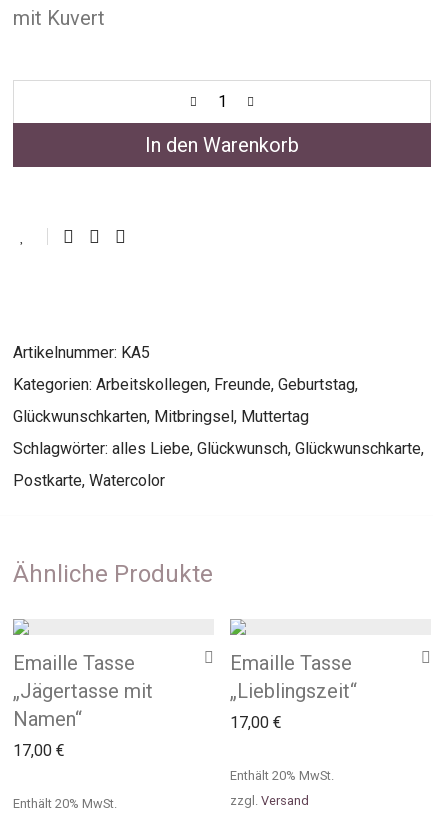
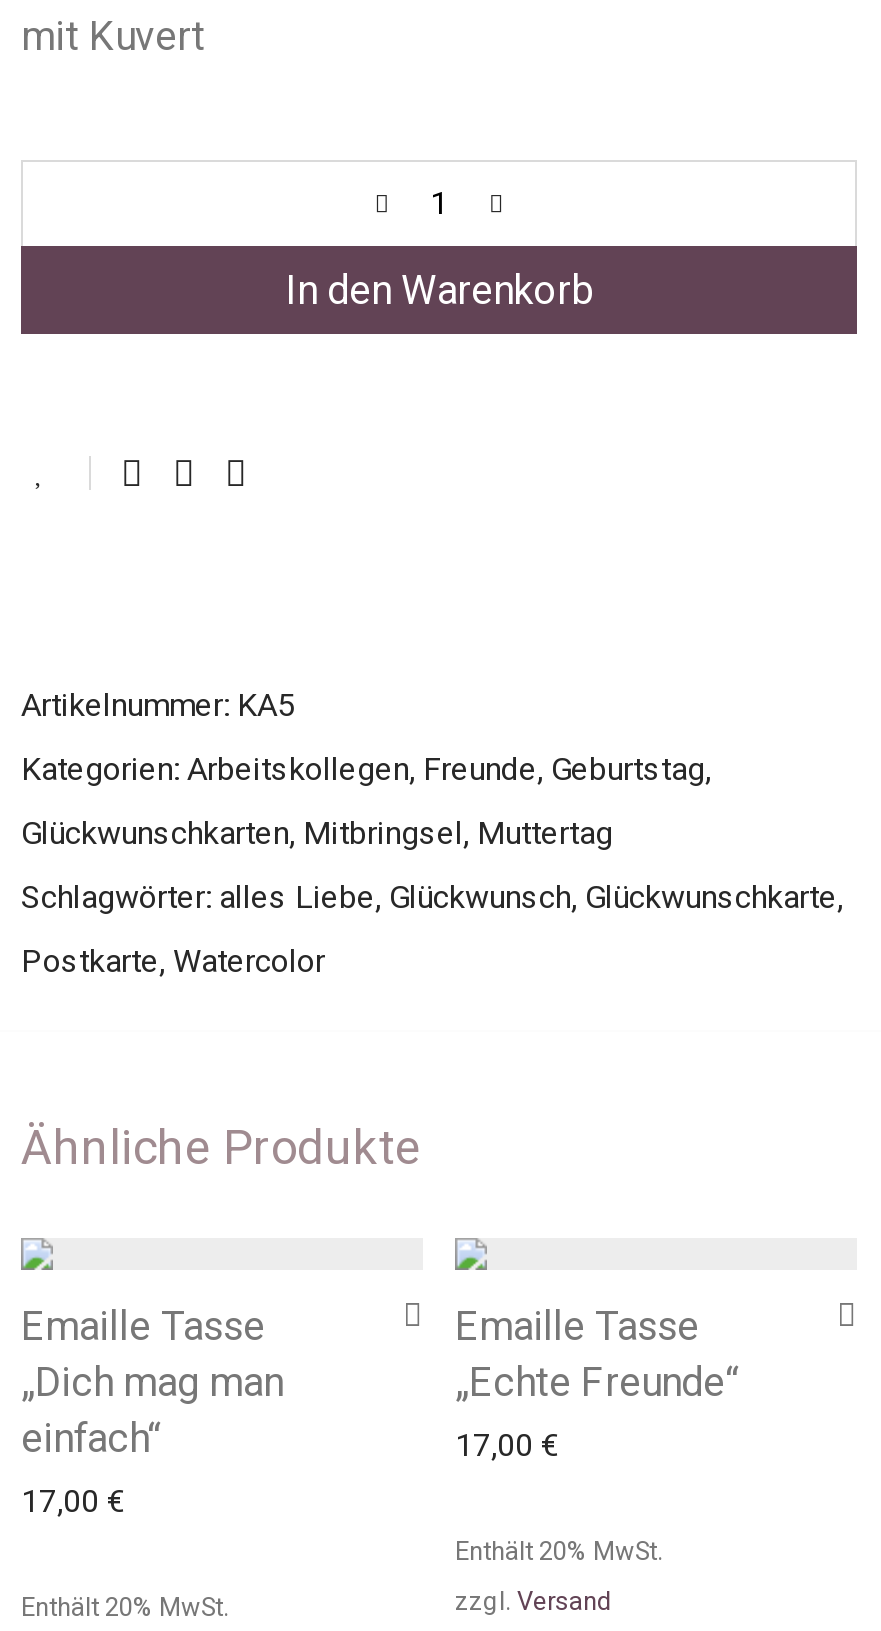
- „Jägertasse mit
- Namen“
+ „Dich mag man
+ einfach“

- „Lieblingszeit“
+ „Echte Freunde“
